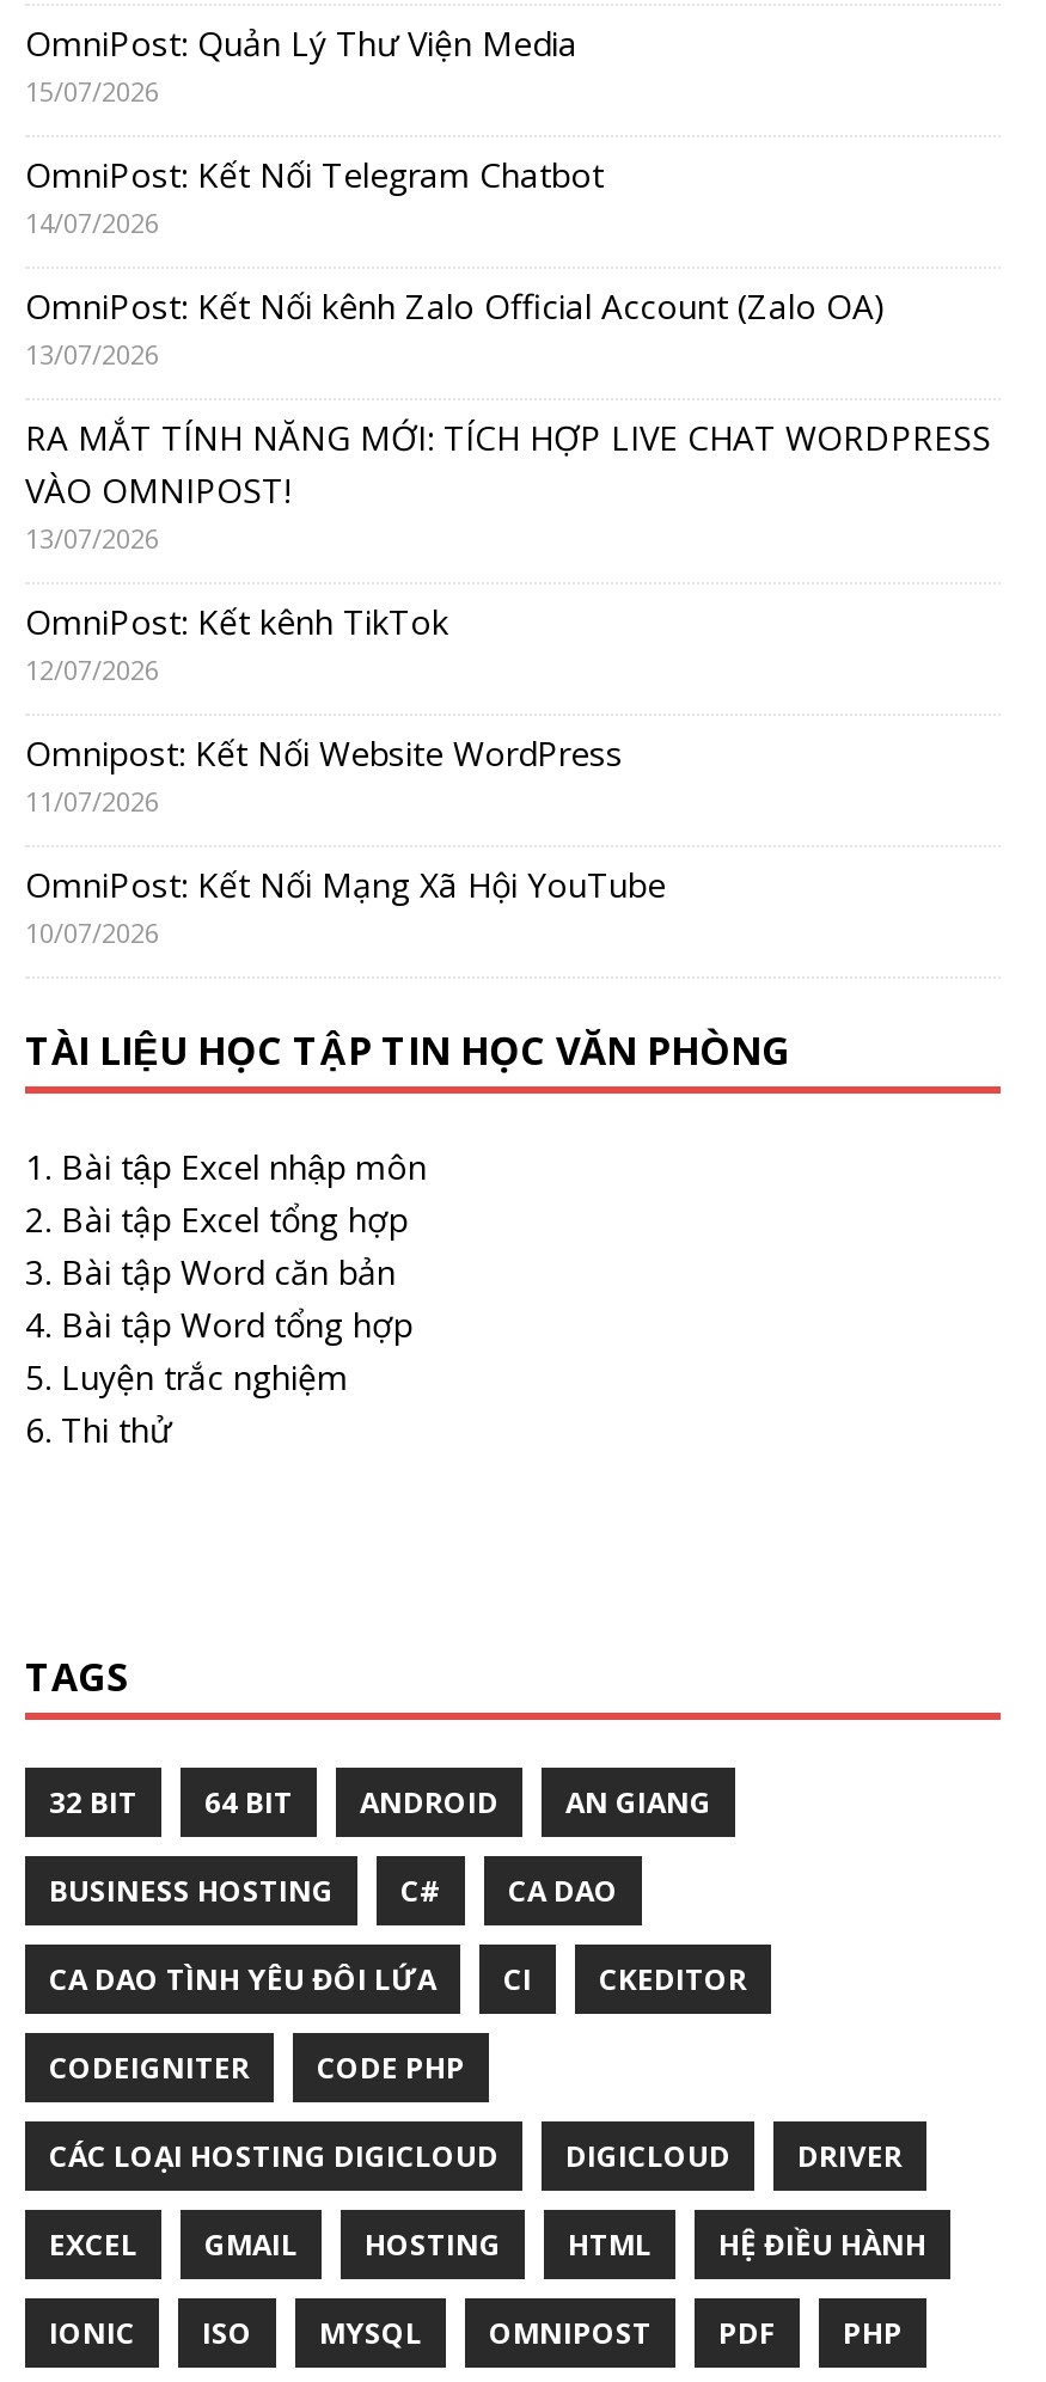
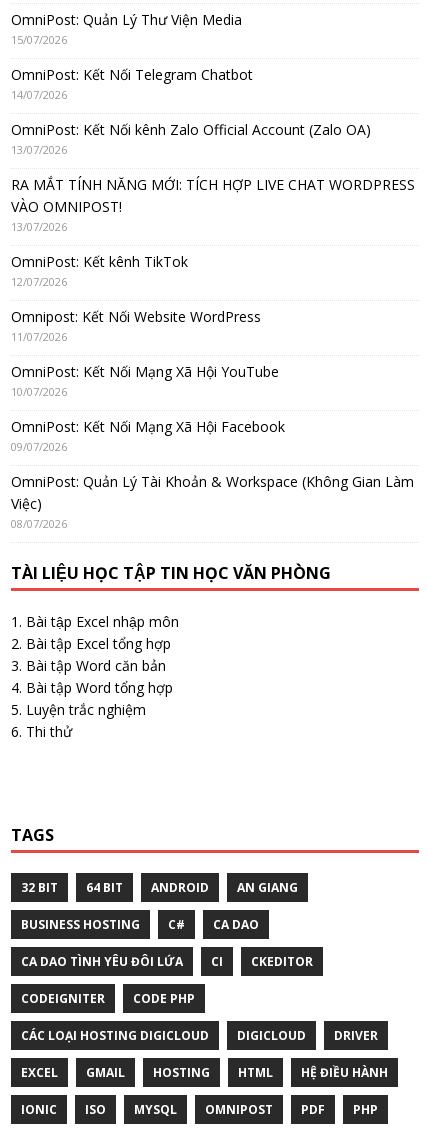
+ OmniPost: Kết Nối Mạng Xã Hội Facebook
+ 09/07/2026
+ OmniPost: Quản Lý Tài Khoản & Workspace (Không Gian Làm
+ Việc)
+ 08/07/2026
